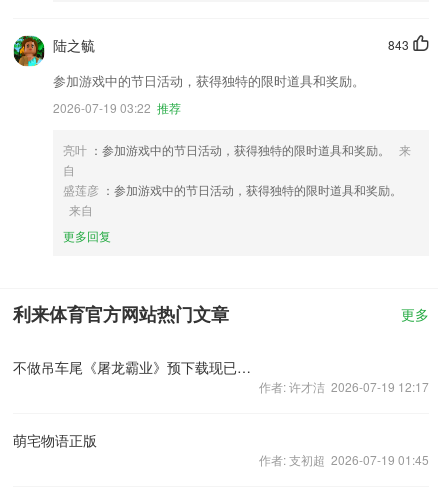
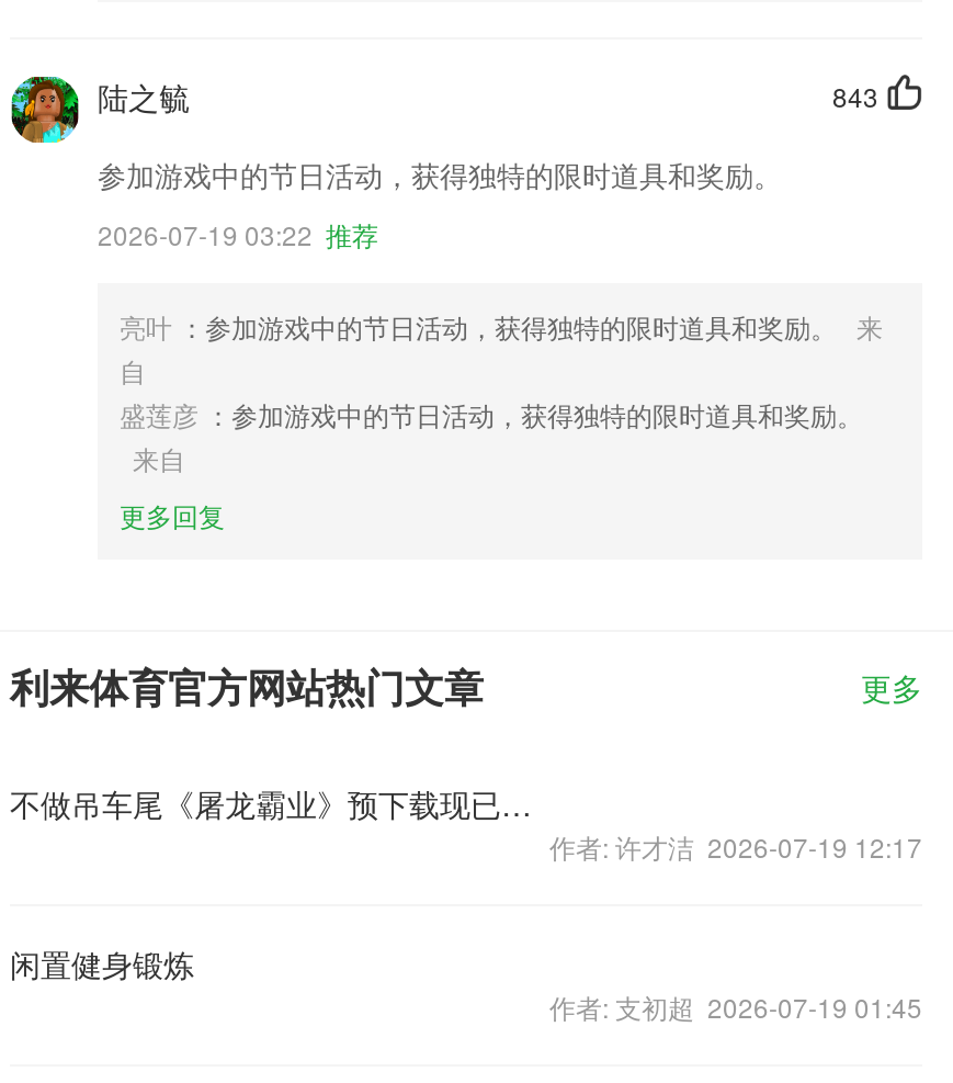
- 萌宅物语正版
+ 闲置健身锻炼
